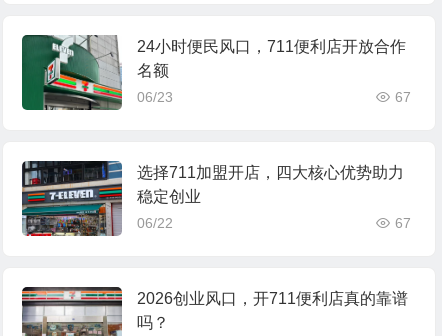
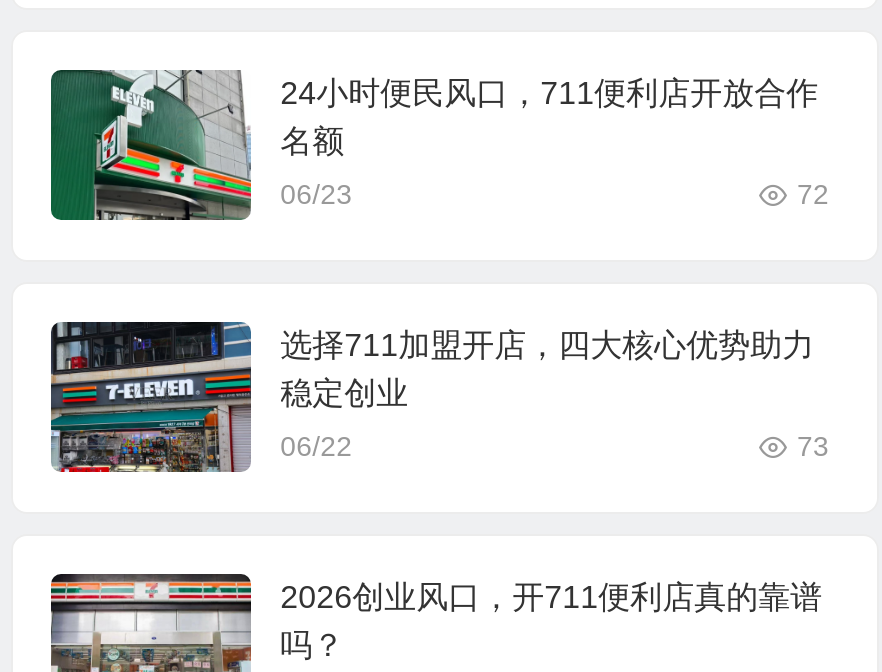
- 67
+ 72

- 67
+ 73
